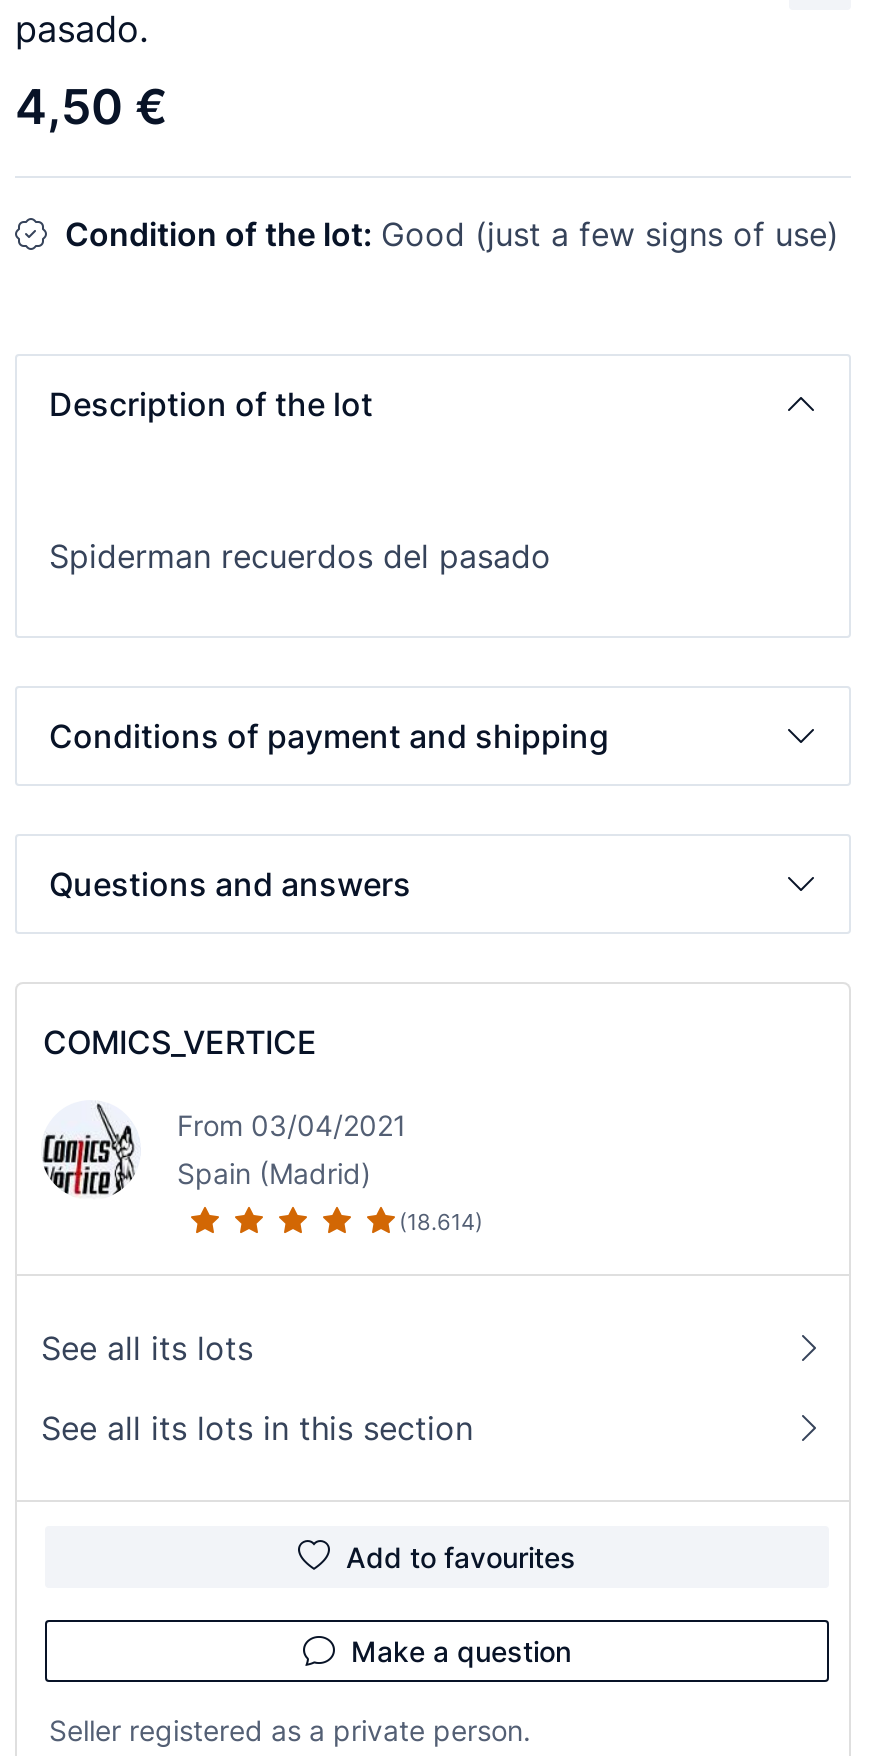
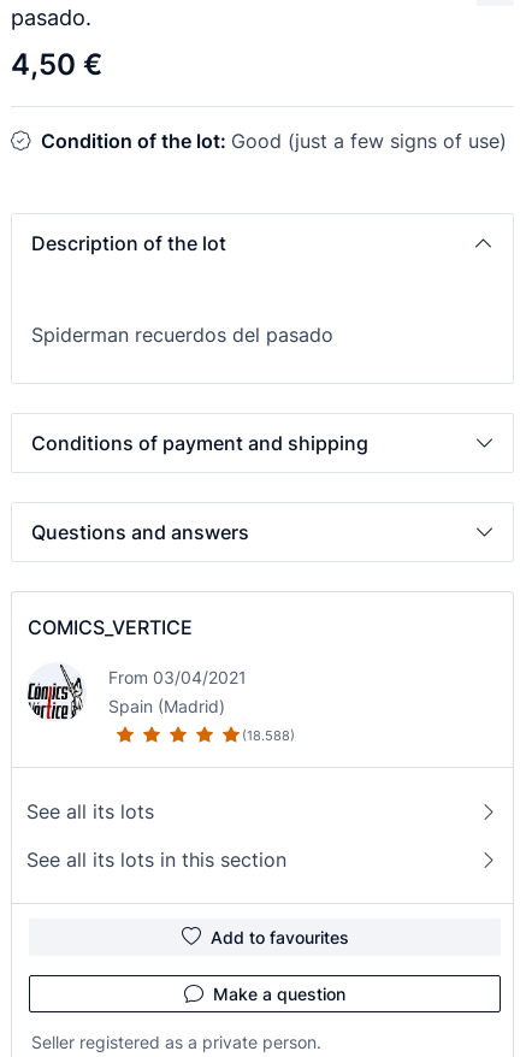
- (18.614)
+ (18.588)
